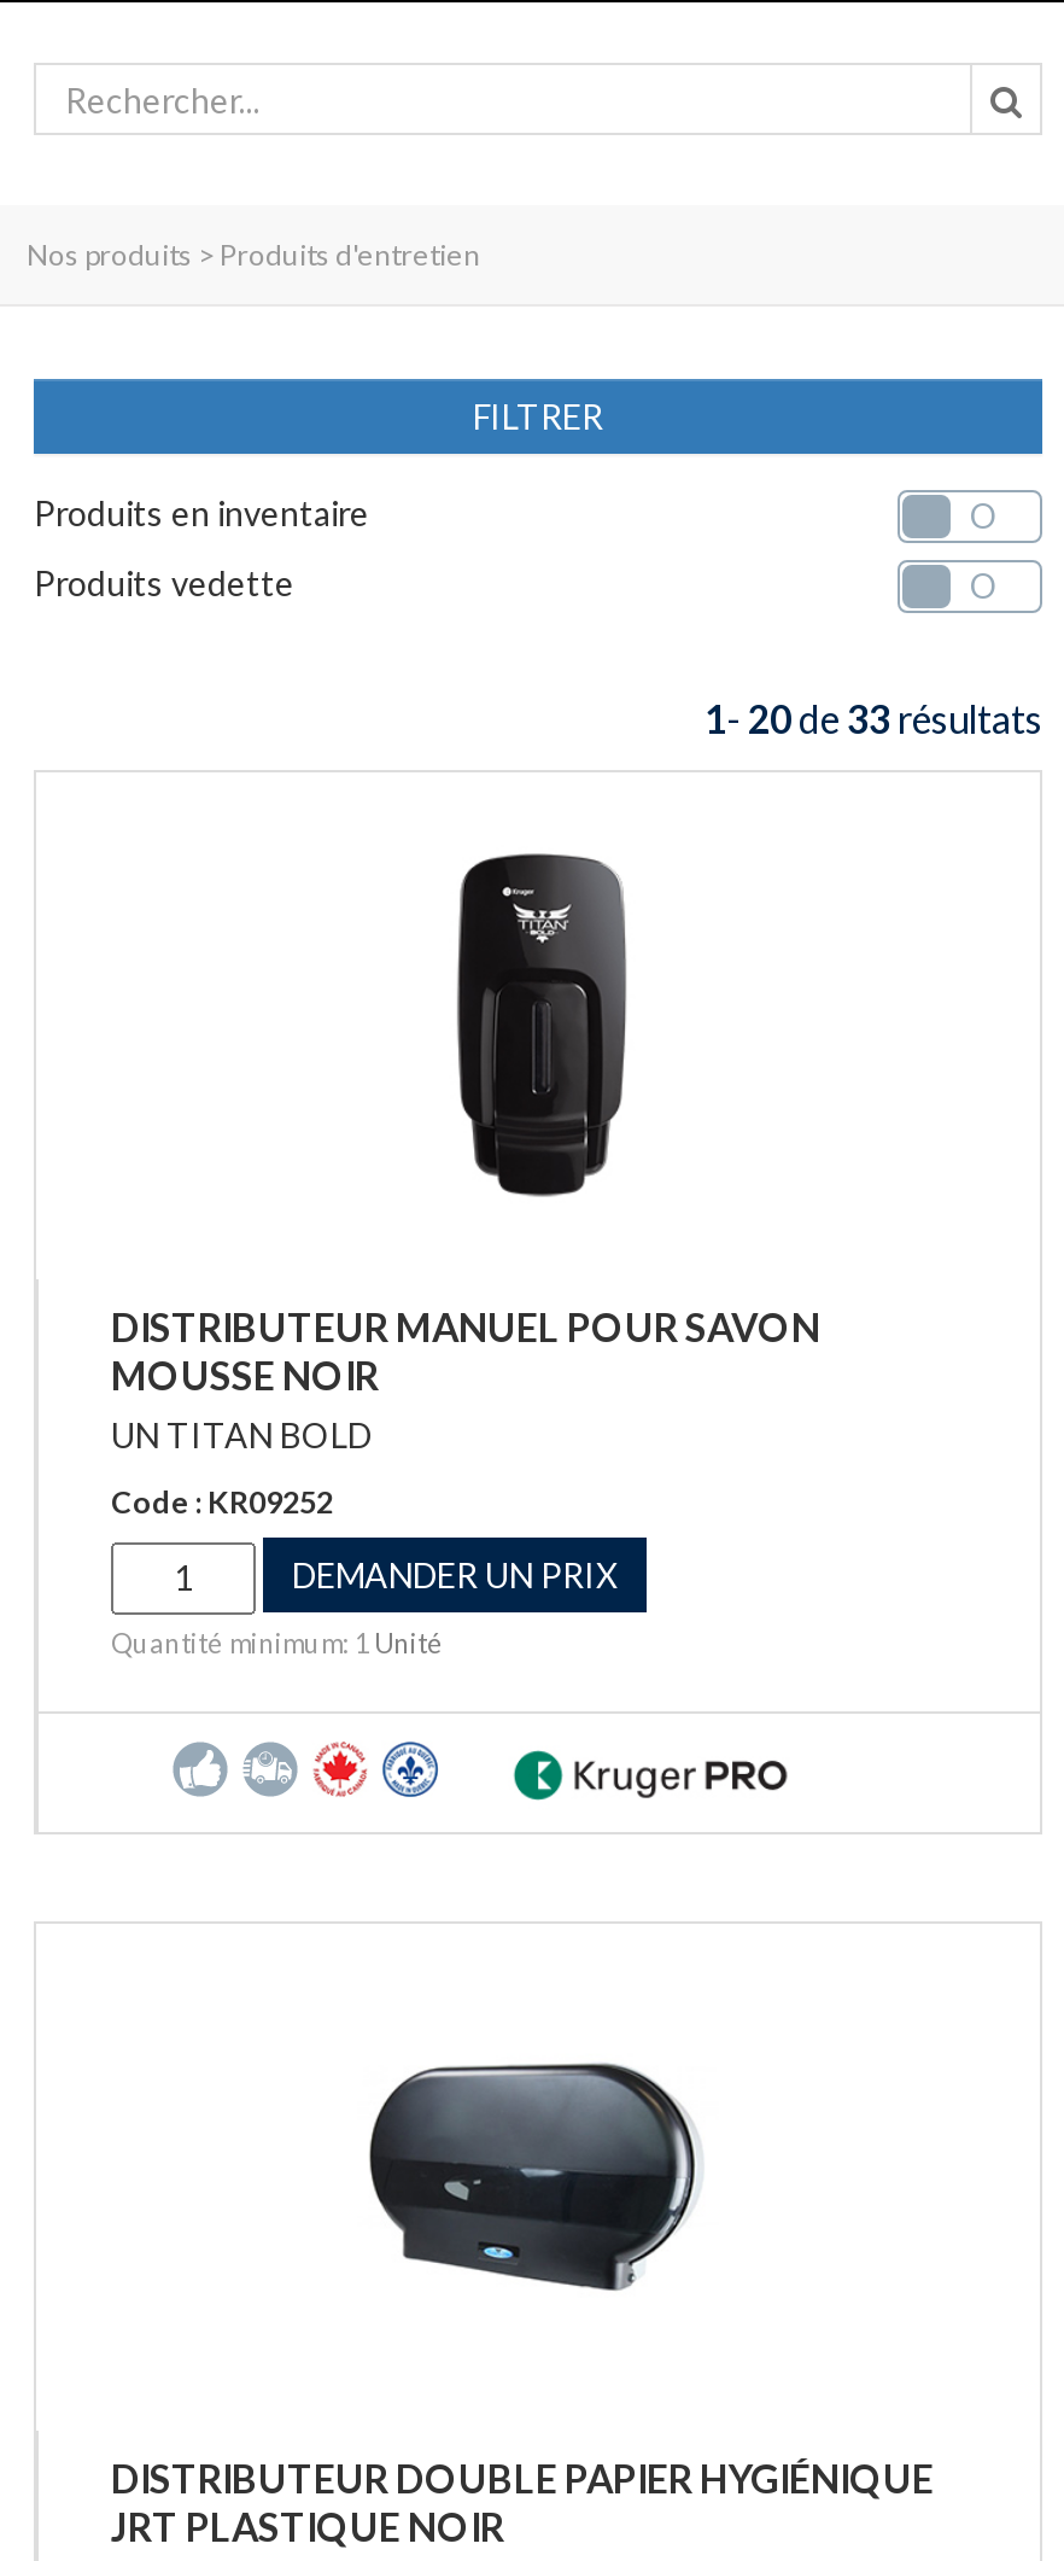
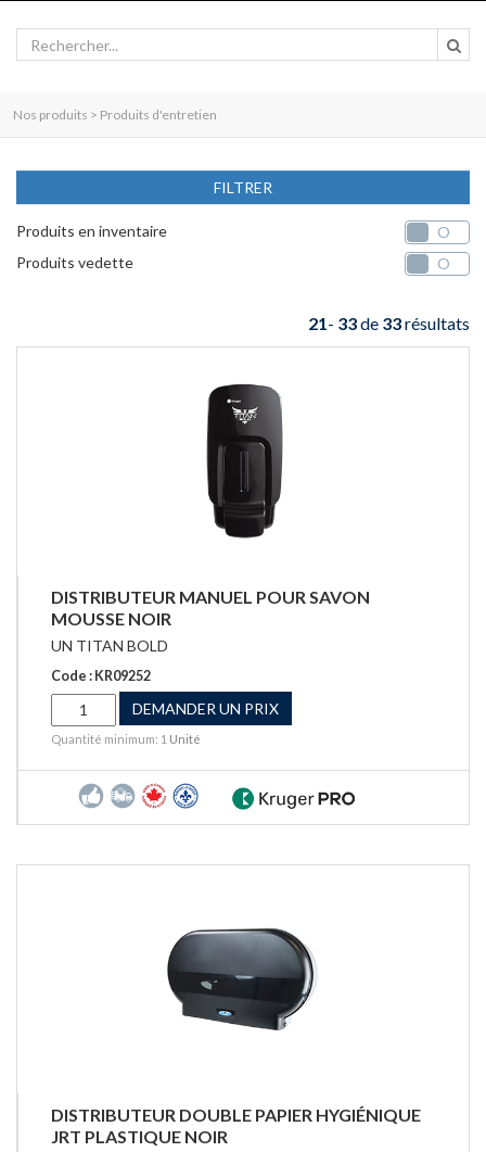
- 1- 20 de 33 résultats
+ 21- 33 de 33 résultats
